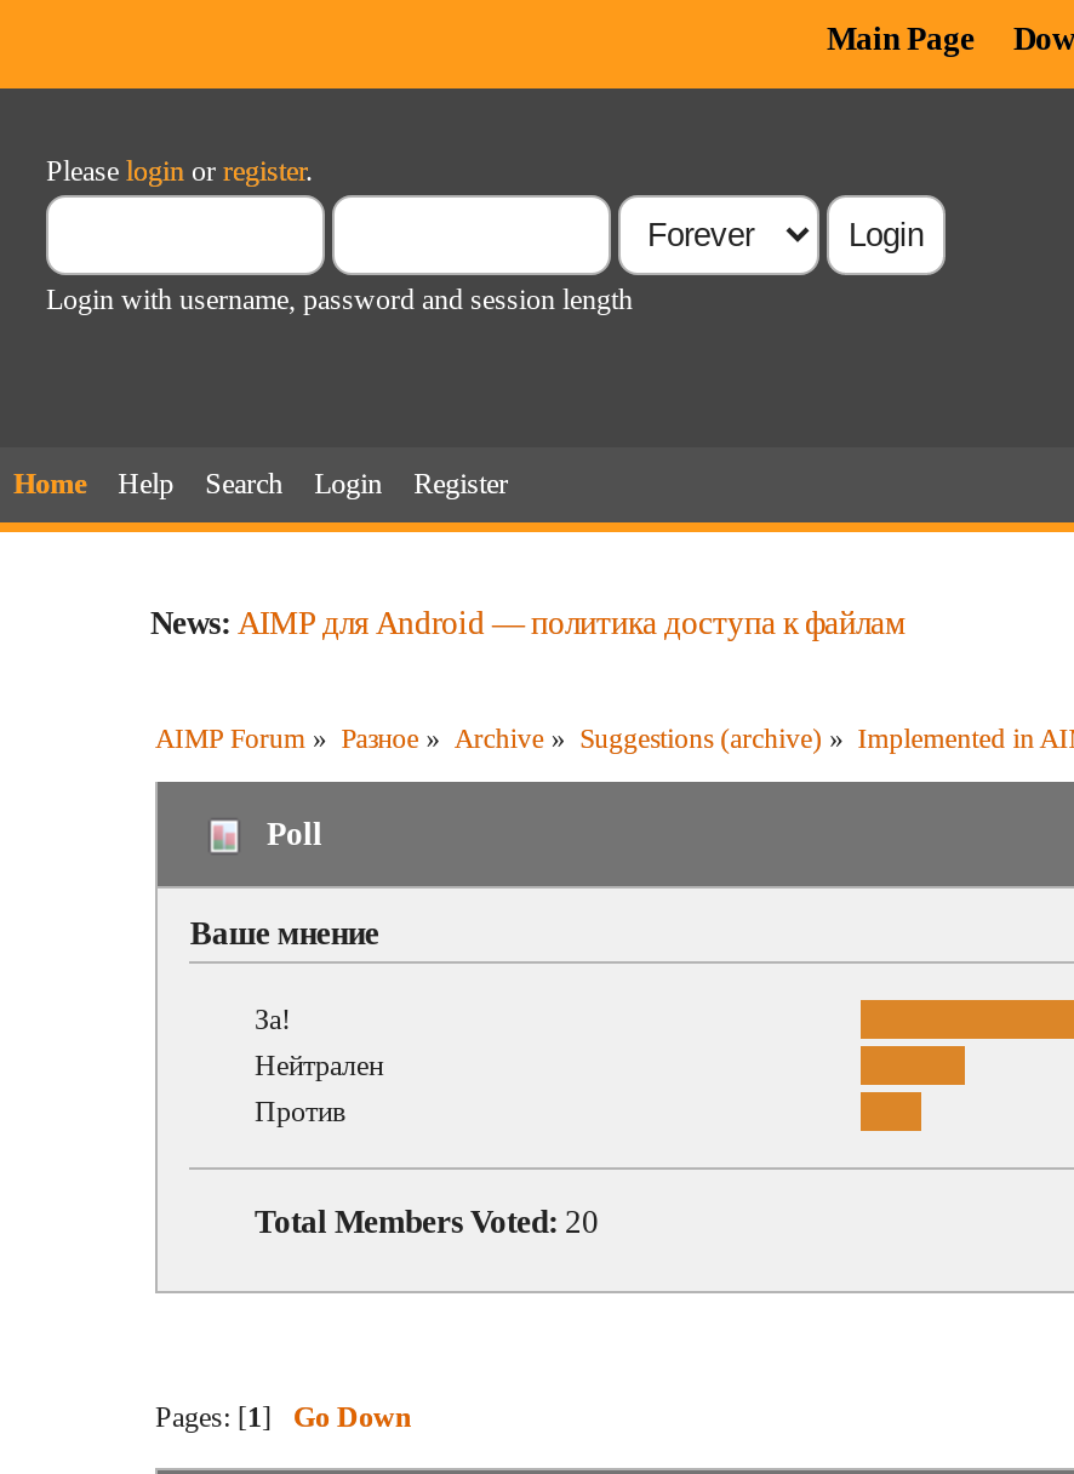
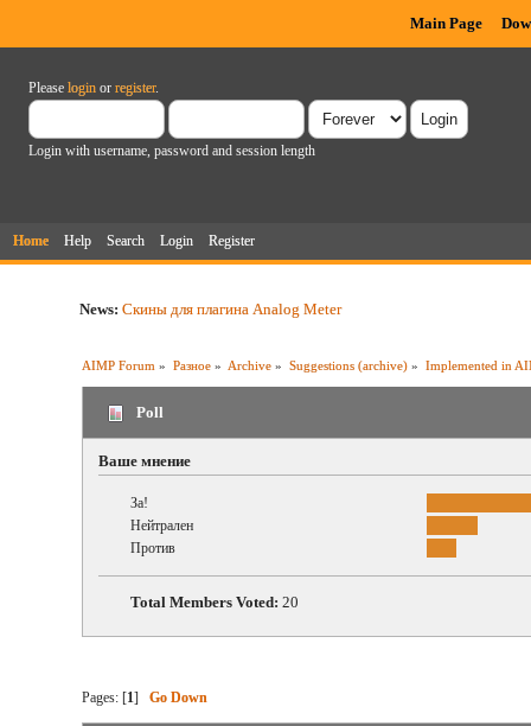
- News: AIMP для Android — политика доступа к файлам
+ News: Скины для плагина Analog Meter
